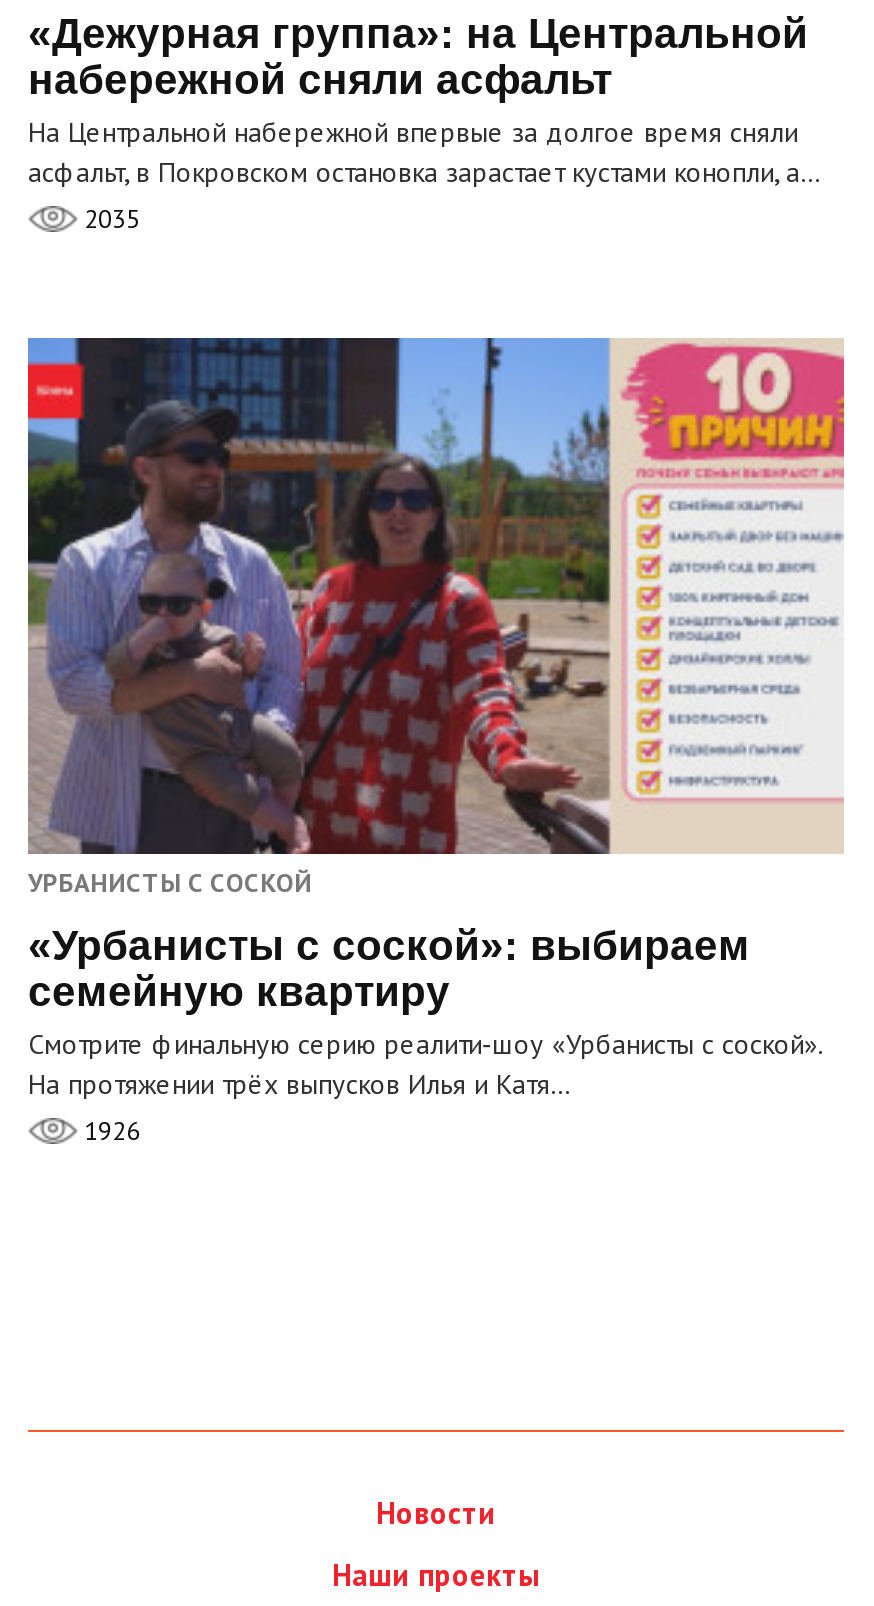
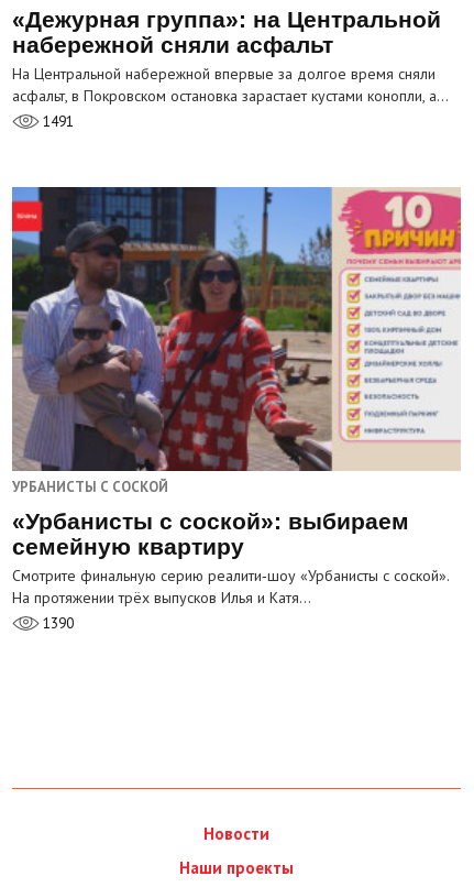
- 2035
+ 1491

- 1926
+ 1390
